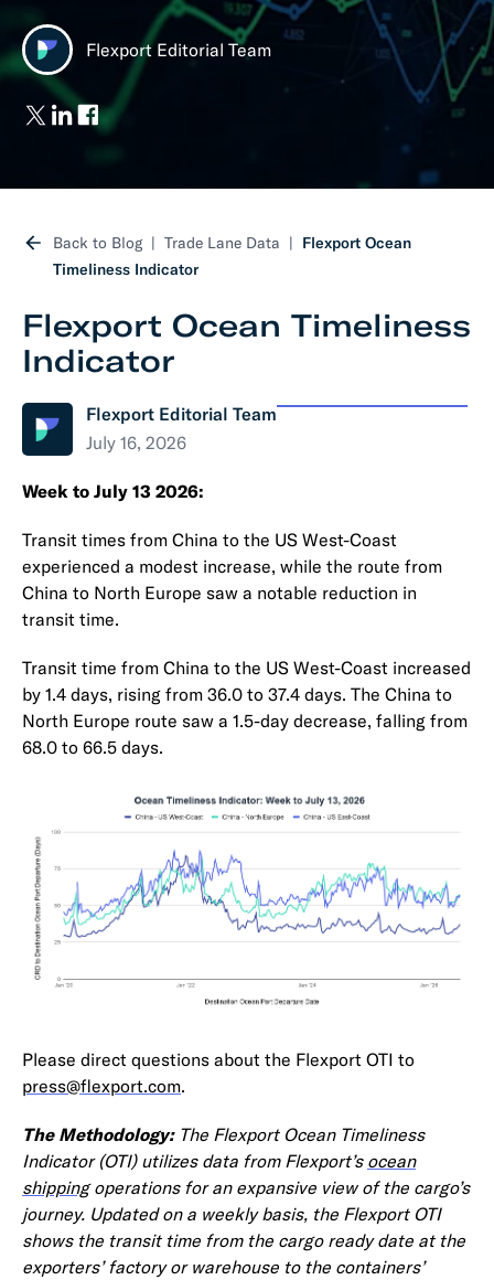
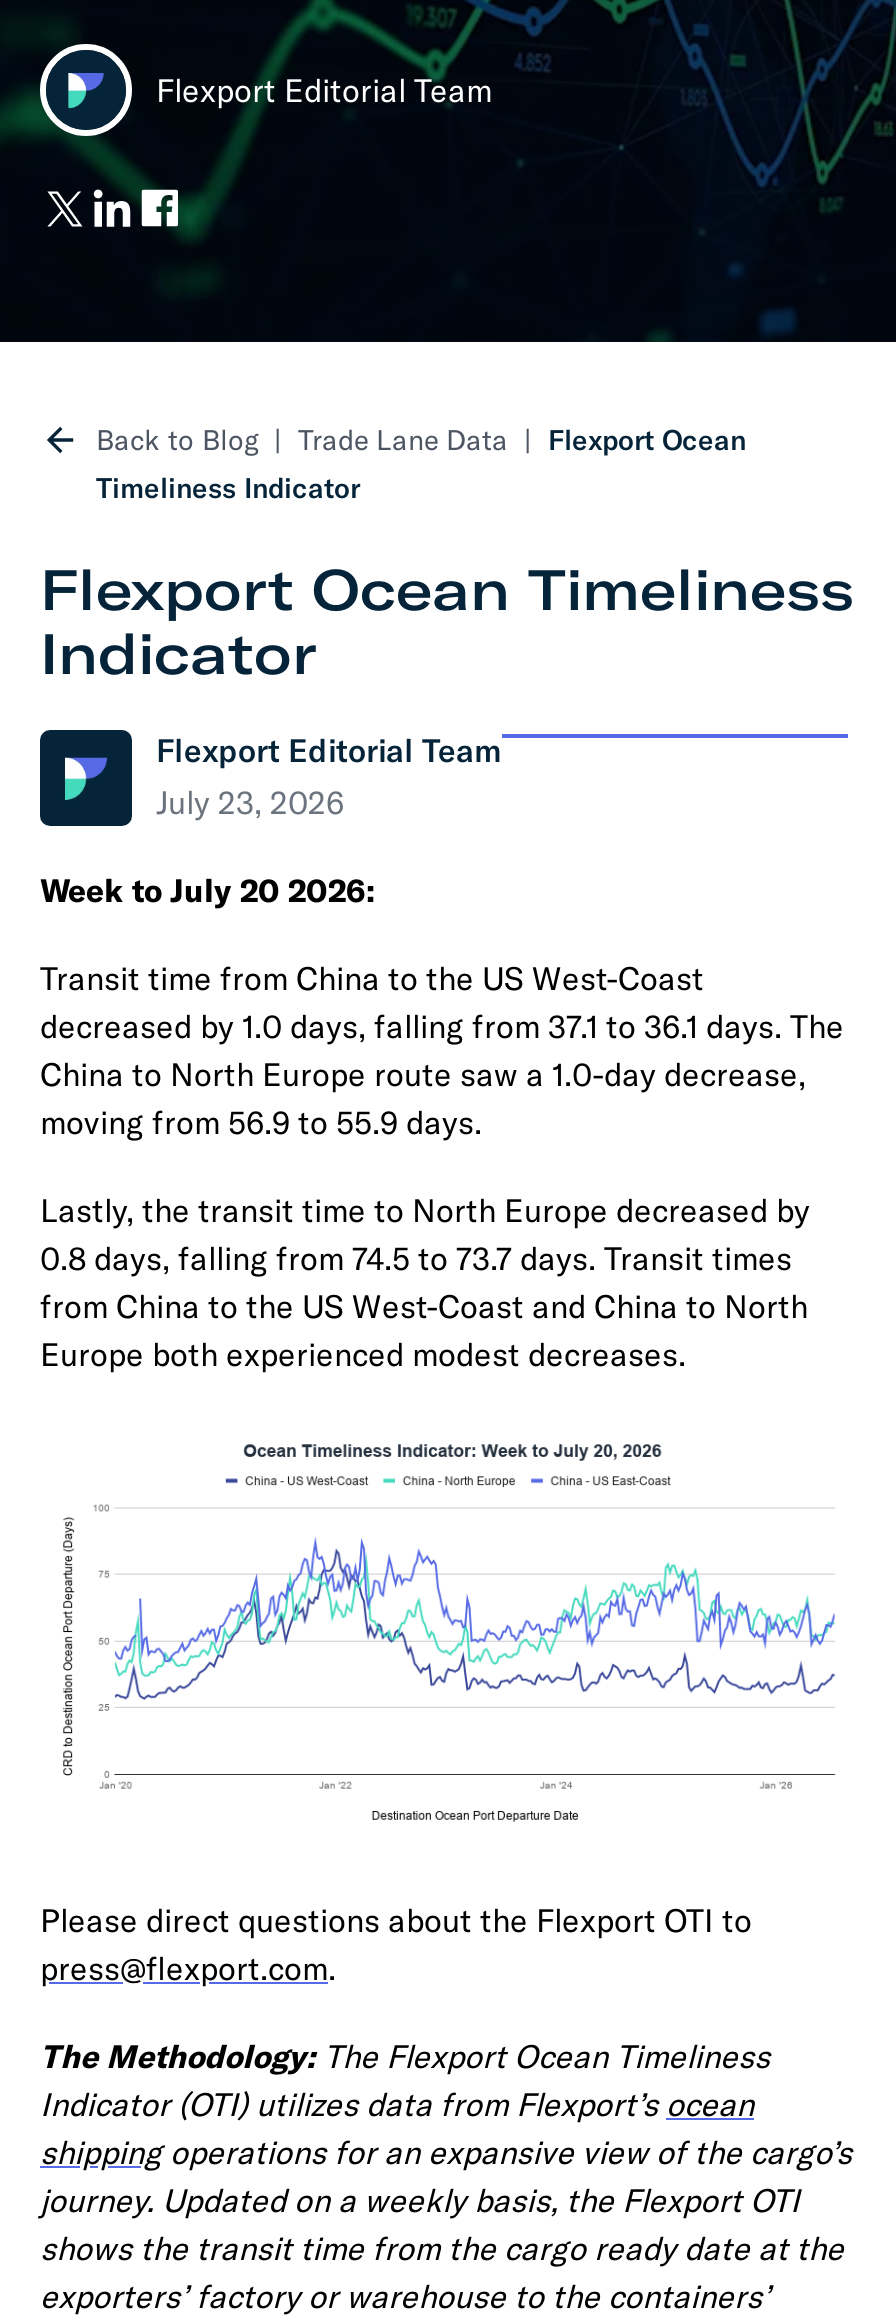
- July 16, 2026
+ July 23, 2026

- Week to July 13 2026:
+ Week to July 20 2026:

- Transit times from China to the US West-Coast
- experienced a modest increase, while the route from
- China to North Europe saw a notable reduction in
- transit time.
+ Transit time from China to the US West-Coast
+ decreased by 1.0 days, falling from 37.1 to 36.1 days. The
+ China to North Europe route saw a 1.0-day decrease,
+ moving from 56.9 to 55.9 days.

- Transit time from China to the US West-Coast increased
- by 1.4 days, rising from 36.0 to 37.4 days. The China to
- North Europe route saw a 1.5-day decrease, falling from
- 68.0 to 66.5 days.
+ Lastly, the transit time to North Europe decreased by
+ 0.8 days, falling from 74.5 to 73.7 days. Transit times
+ from China to the US West-Coast and China to North
+ Europe both experienced modest decreases.
